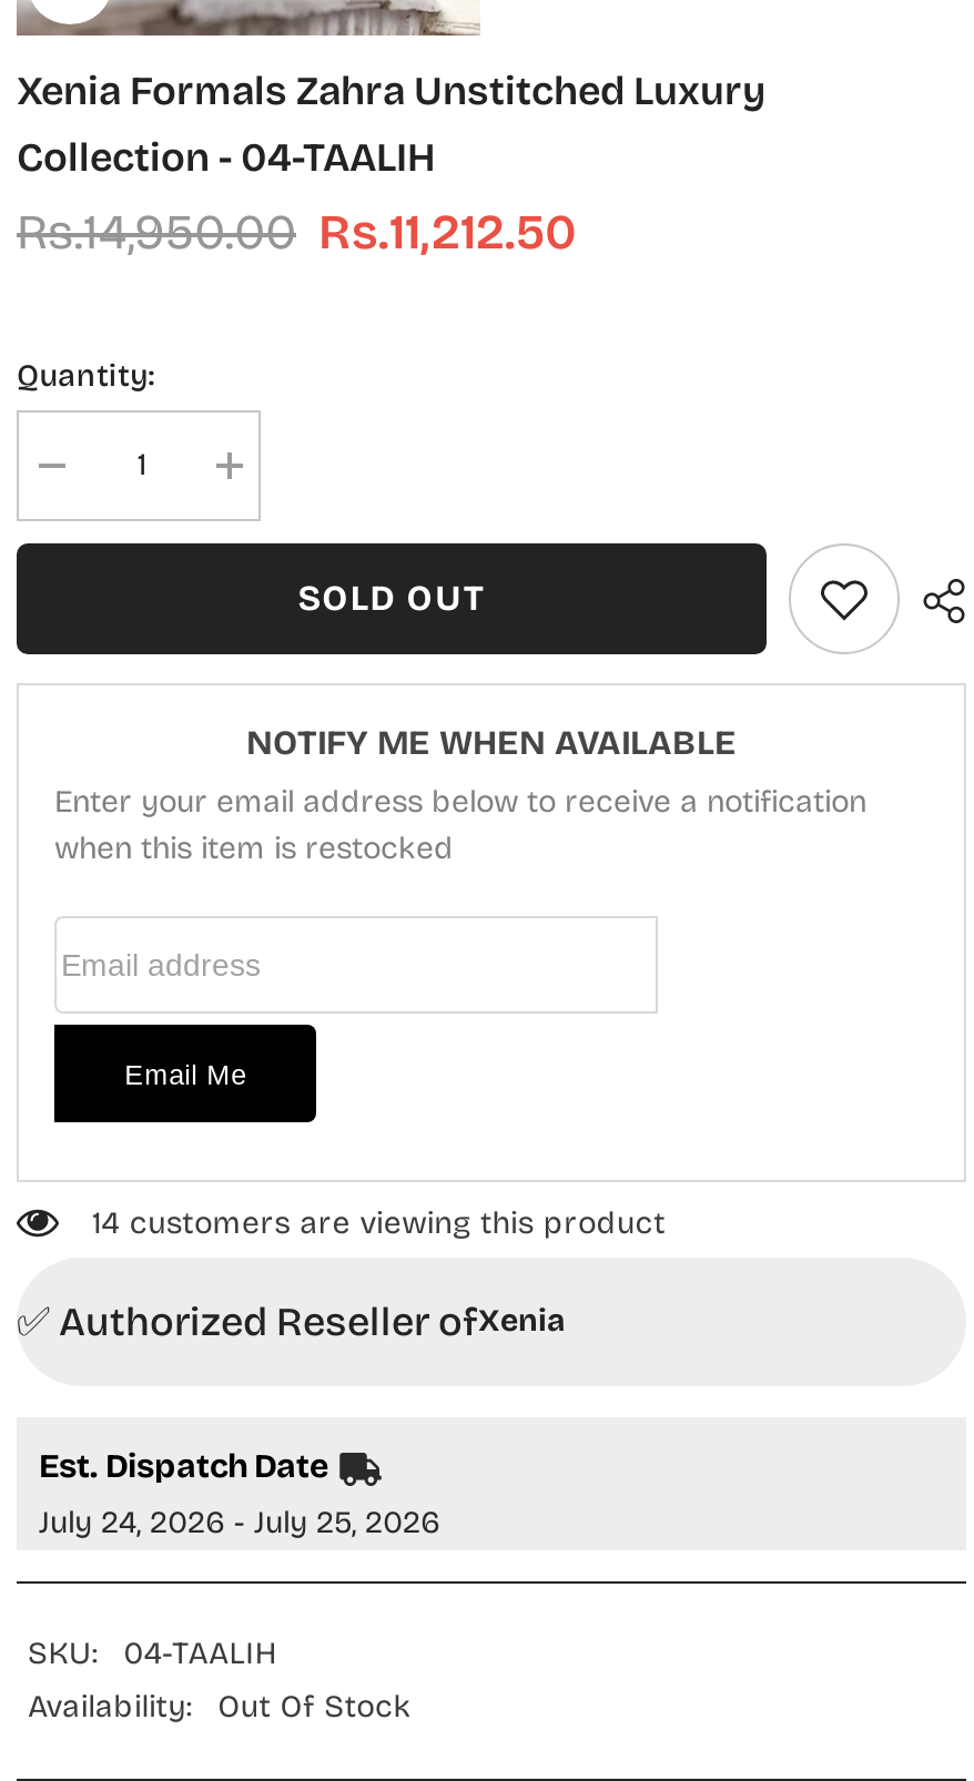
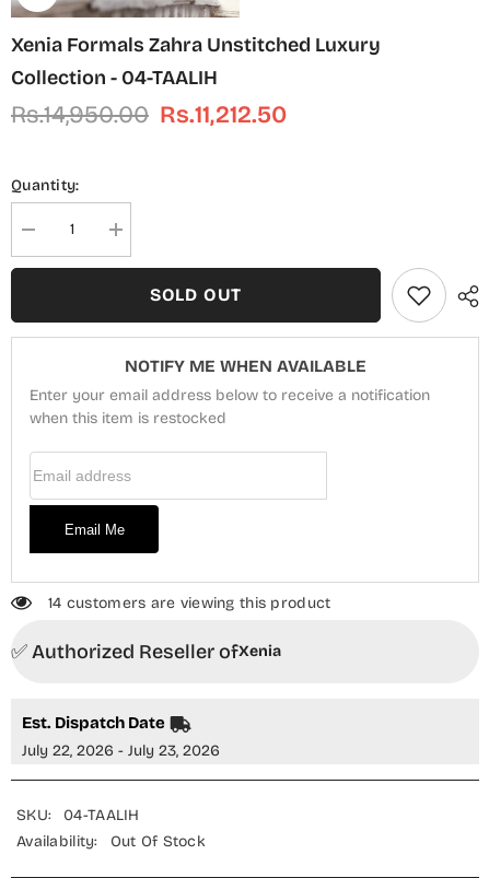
- July 24, 2026 - July 25, 2026
+ July 22, 2026 - July 23, 2026
